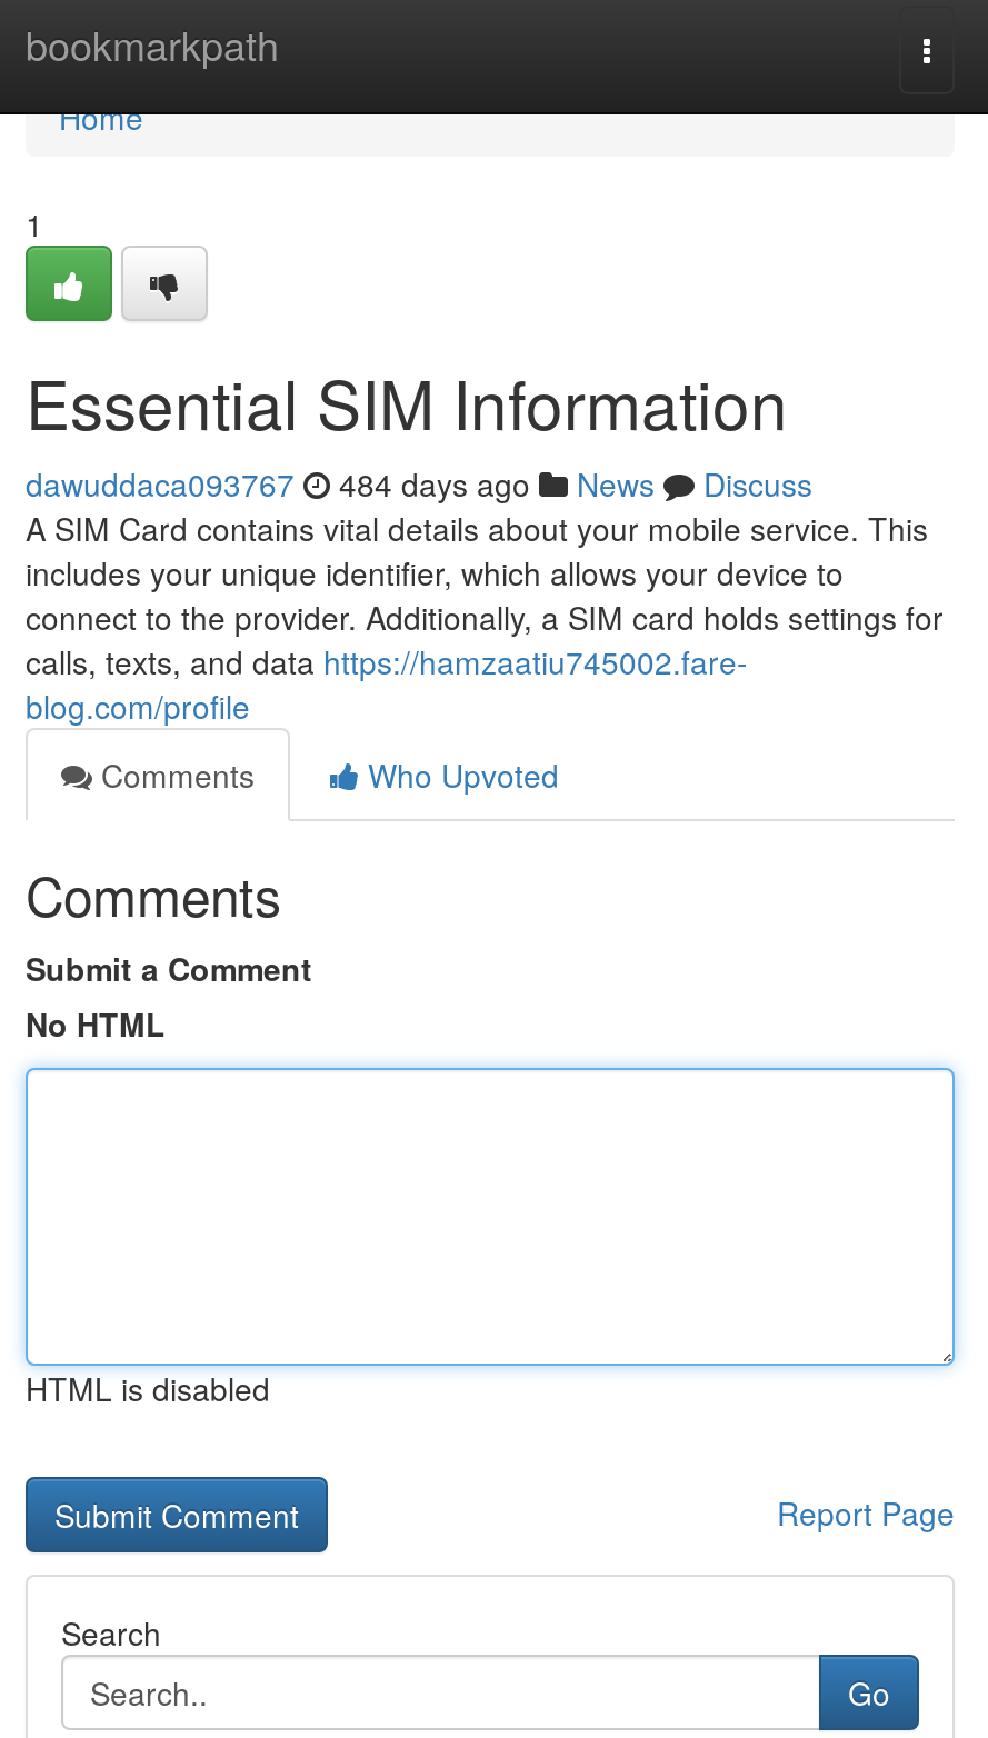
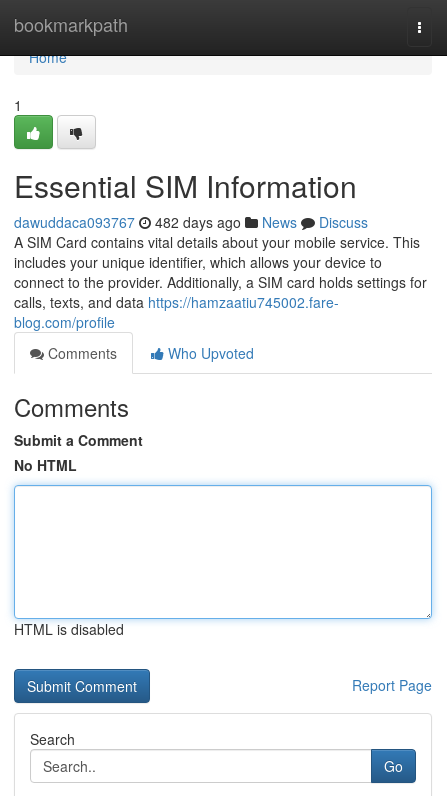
- dawuddaca093767 484 days ago News Discuss
+ dawuddaca093767 482 days ago News Discuss
